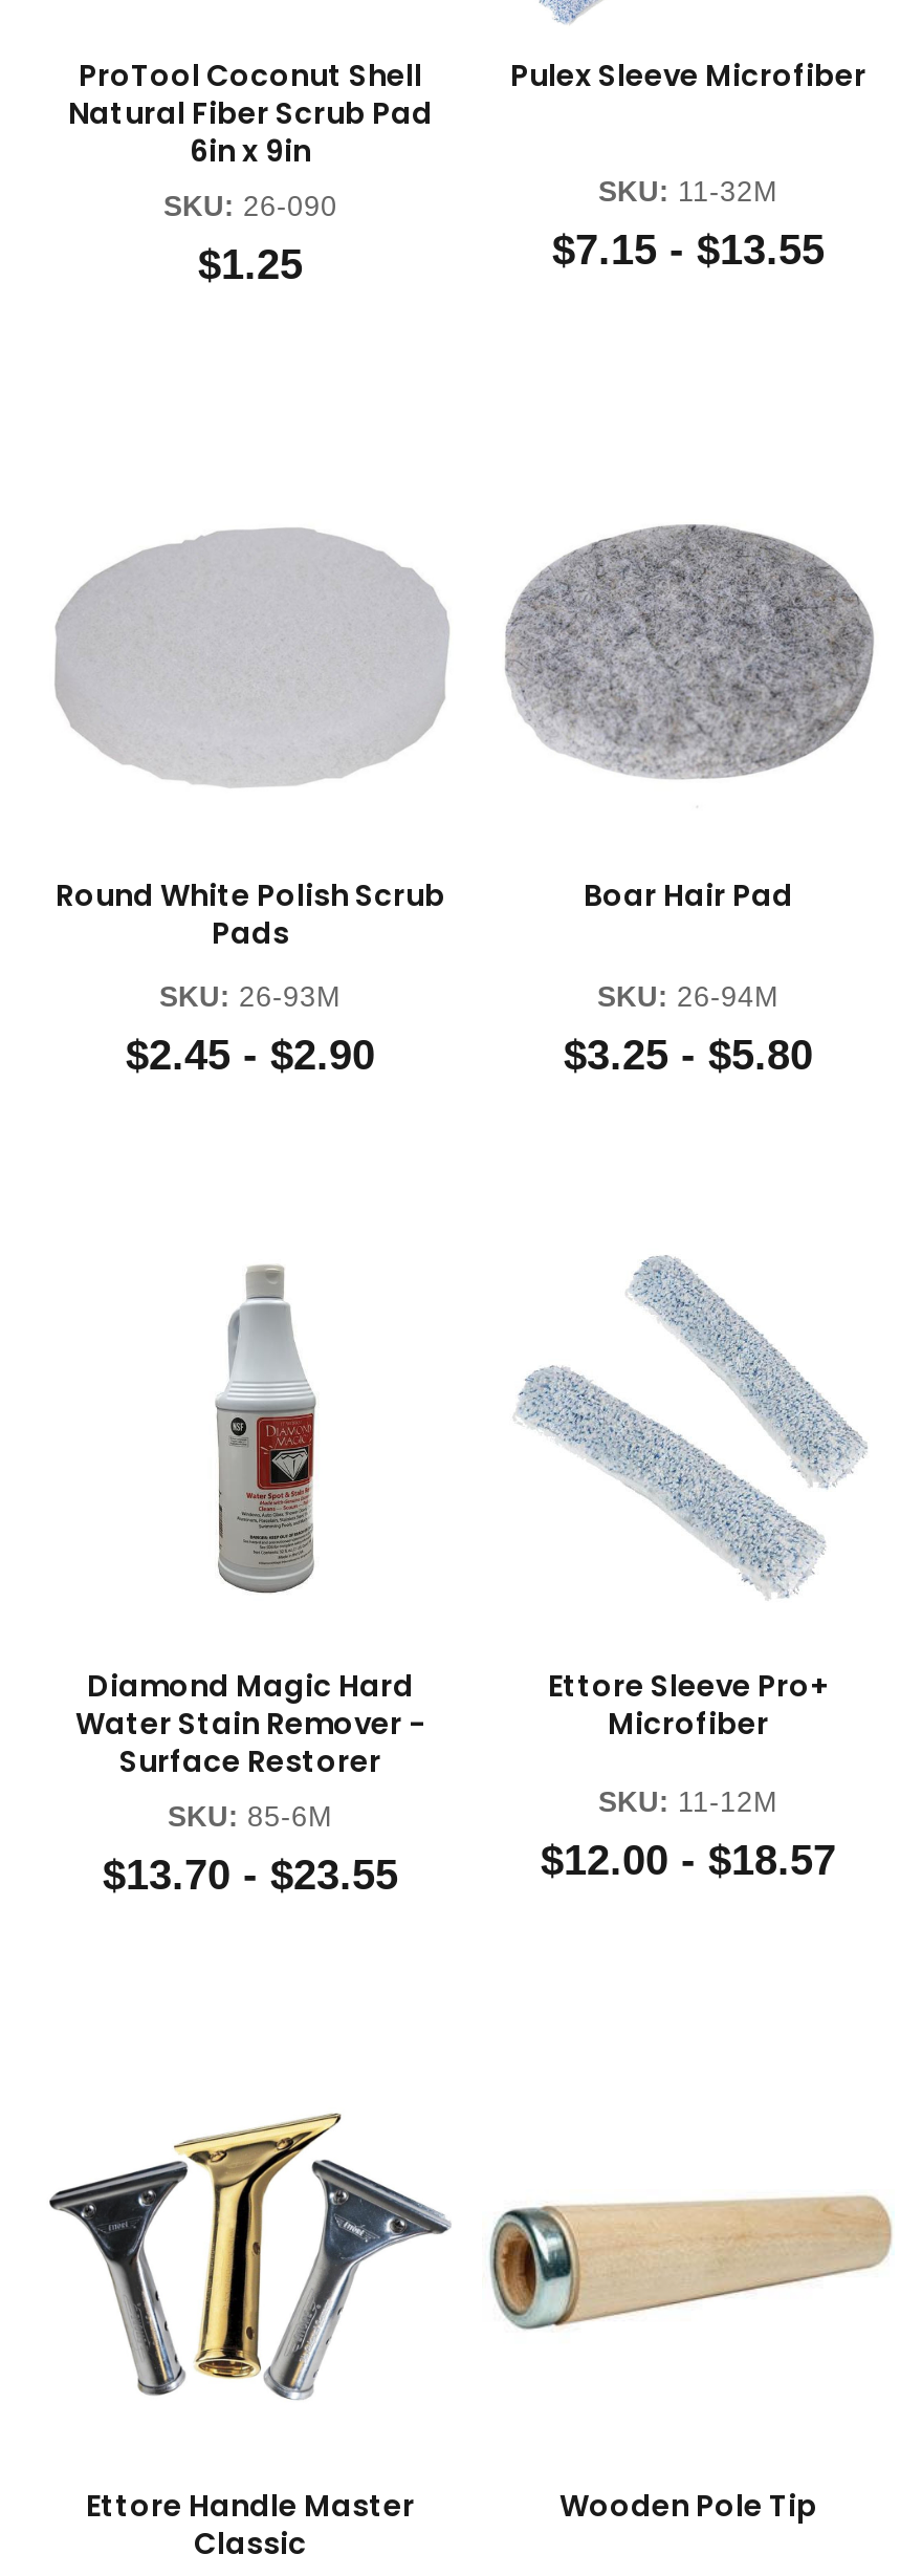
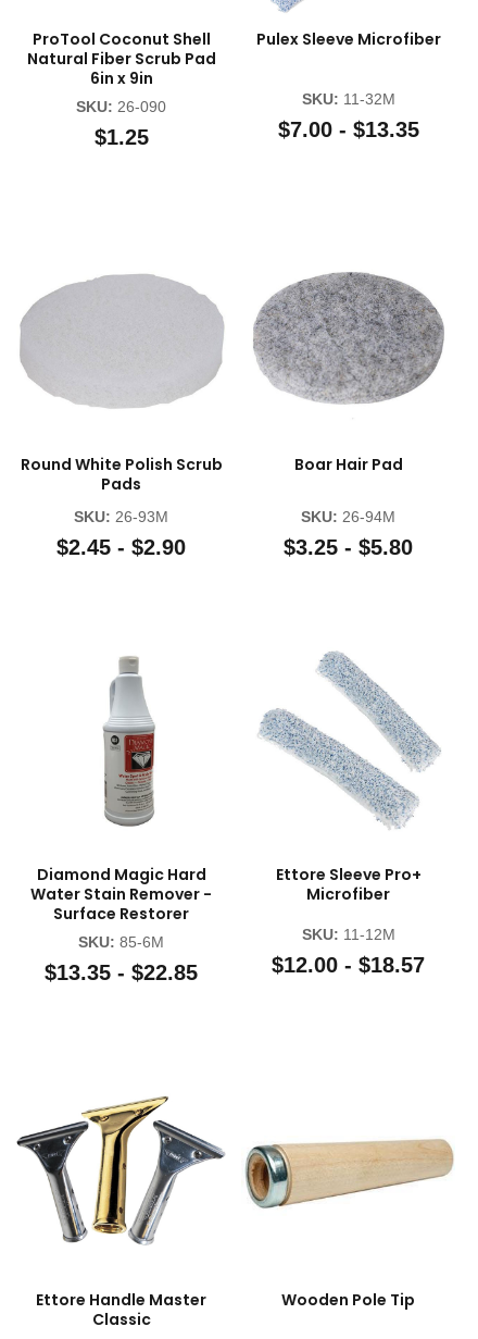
- $7.15 - $13.55
+ $7.00 - $13.35

- $13.70 - $23.55
+ $13.35 - $22.85
